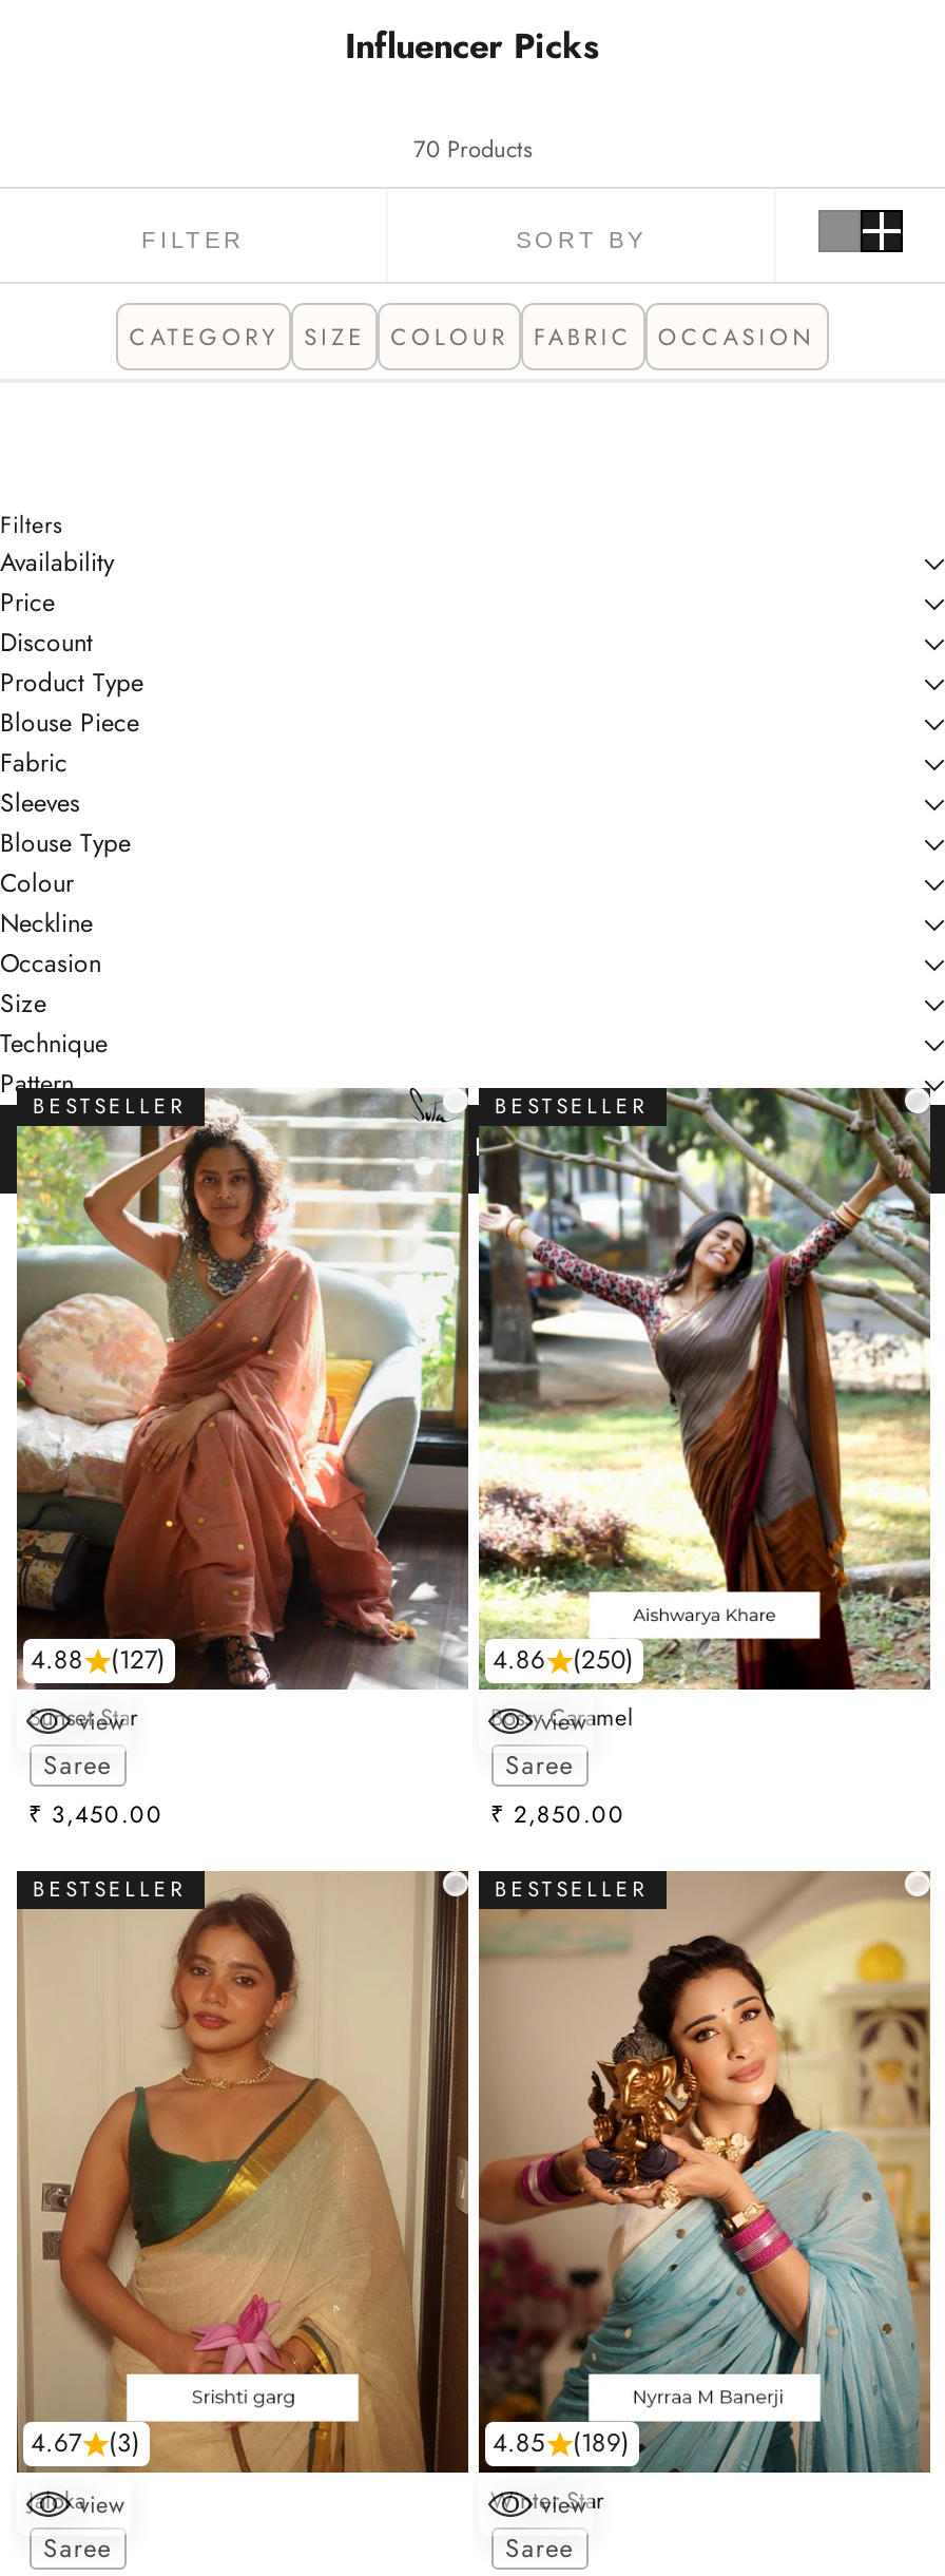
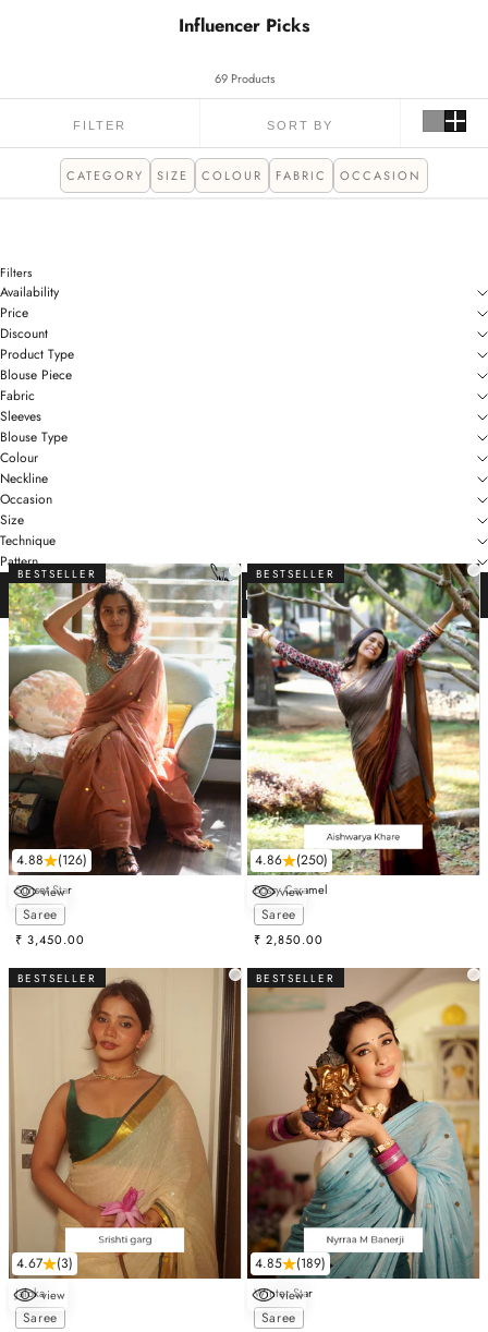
- 70 Products
+ 69 Products

- 4.88 (127)
+ 4.88 (126)
